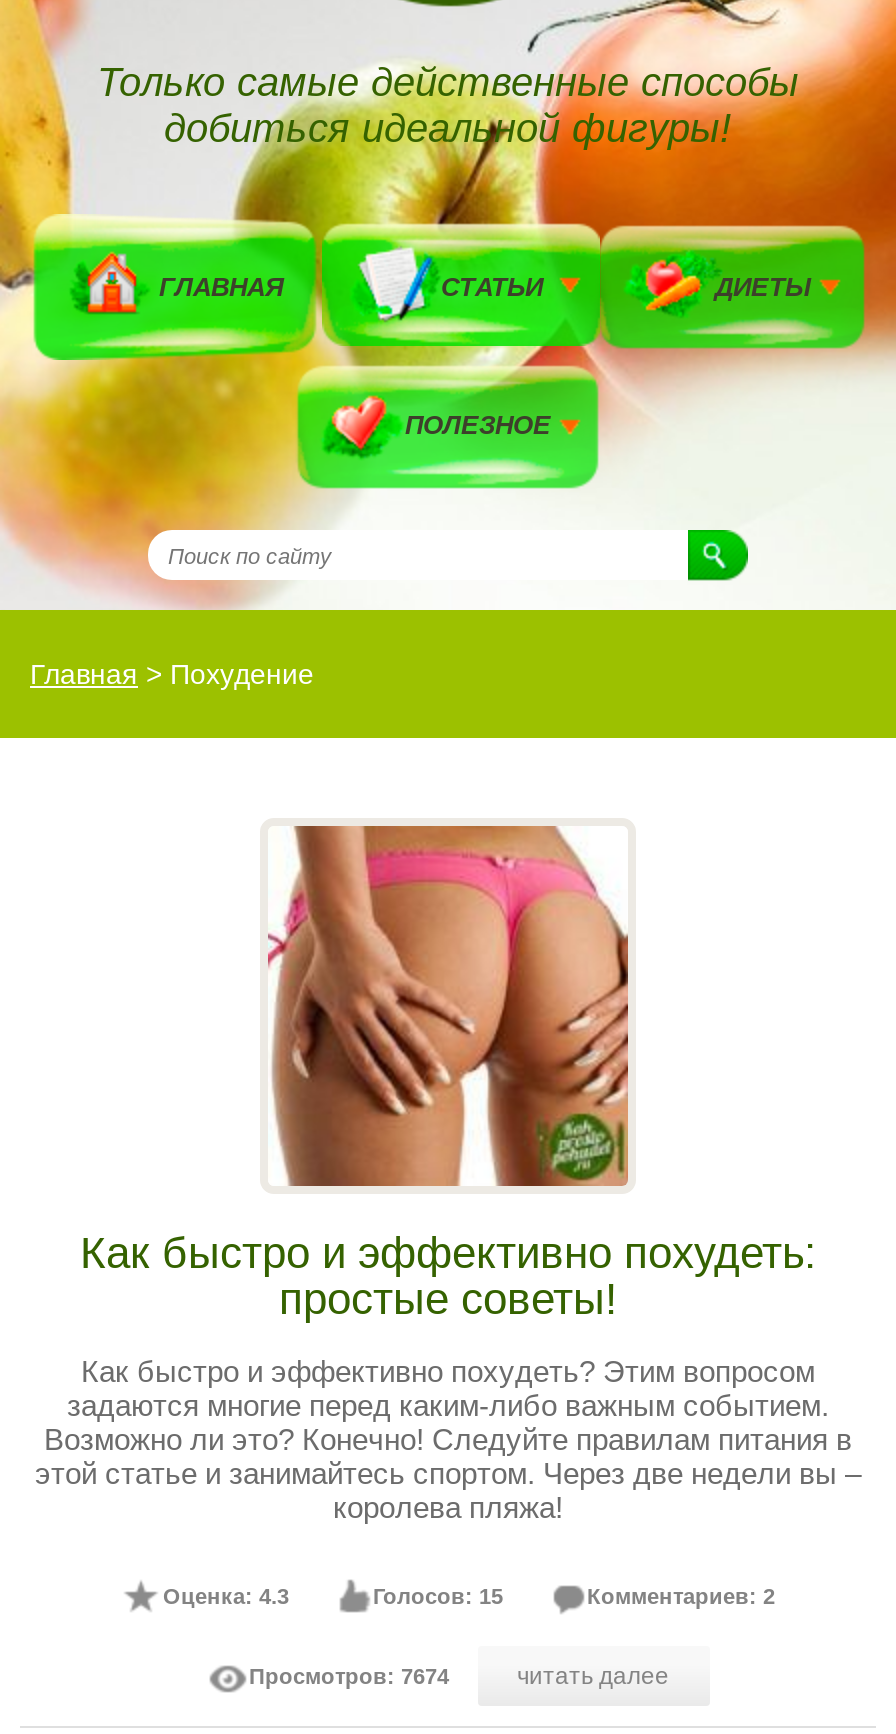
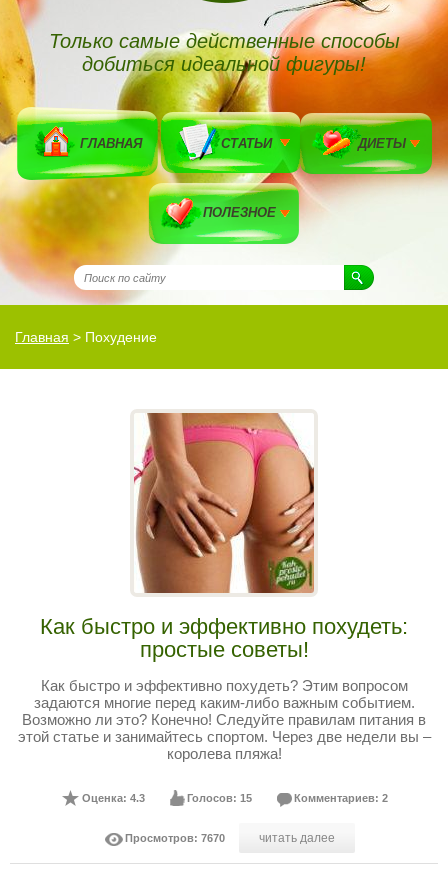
- Просмотров: 7674
+ Просмотров: 7670
